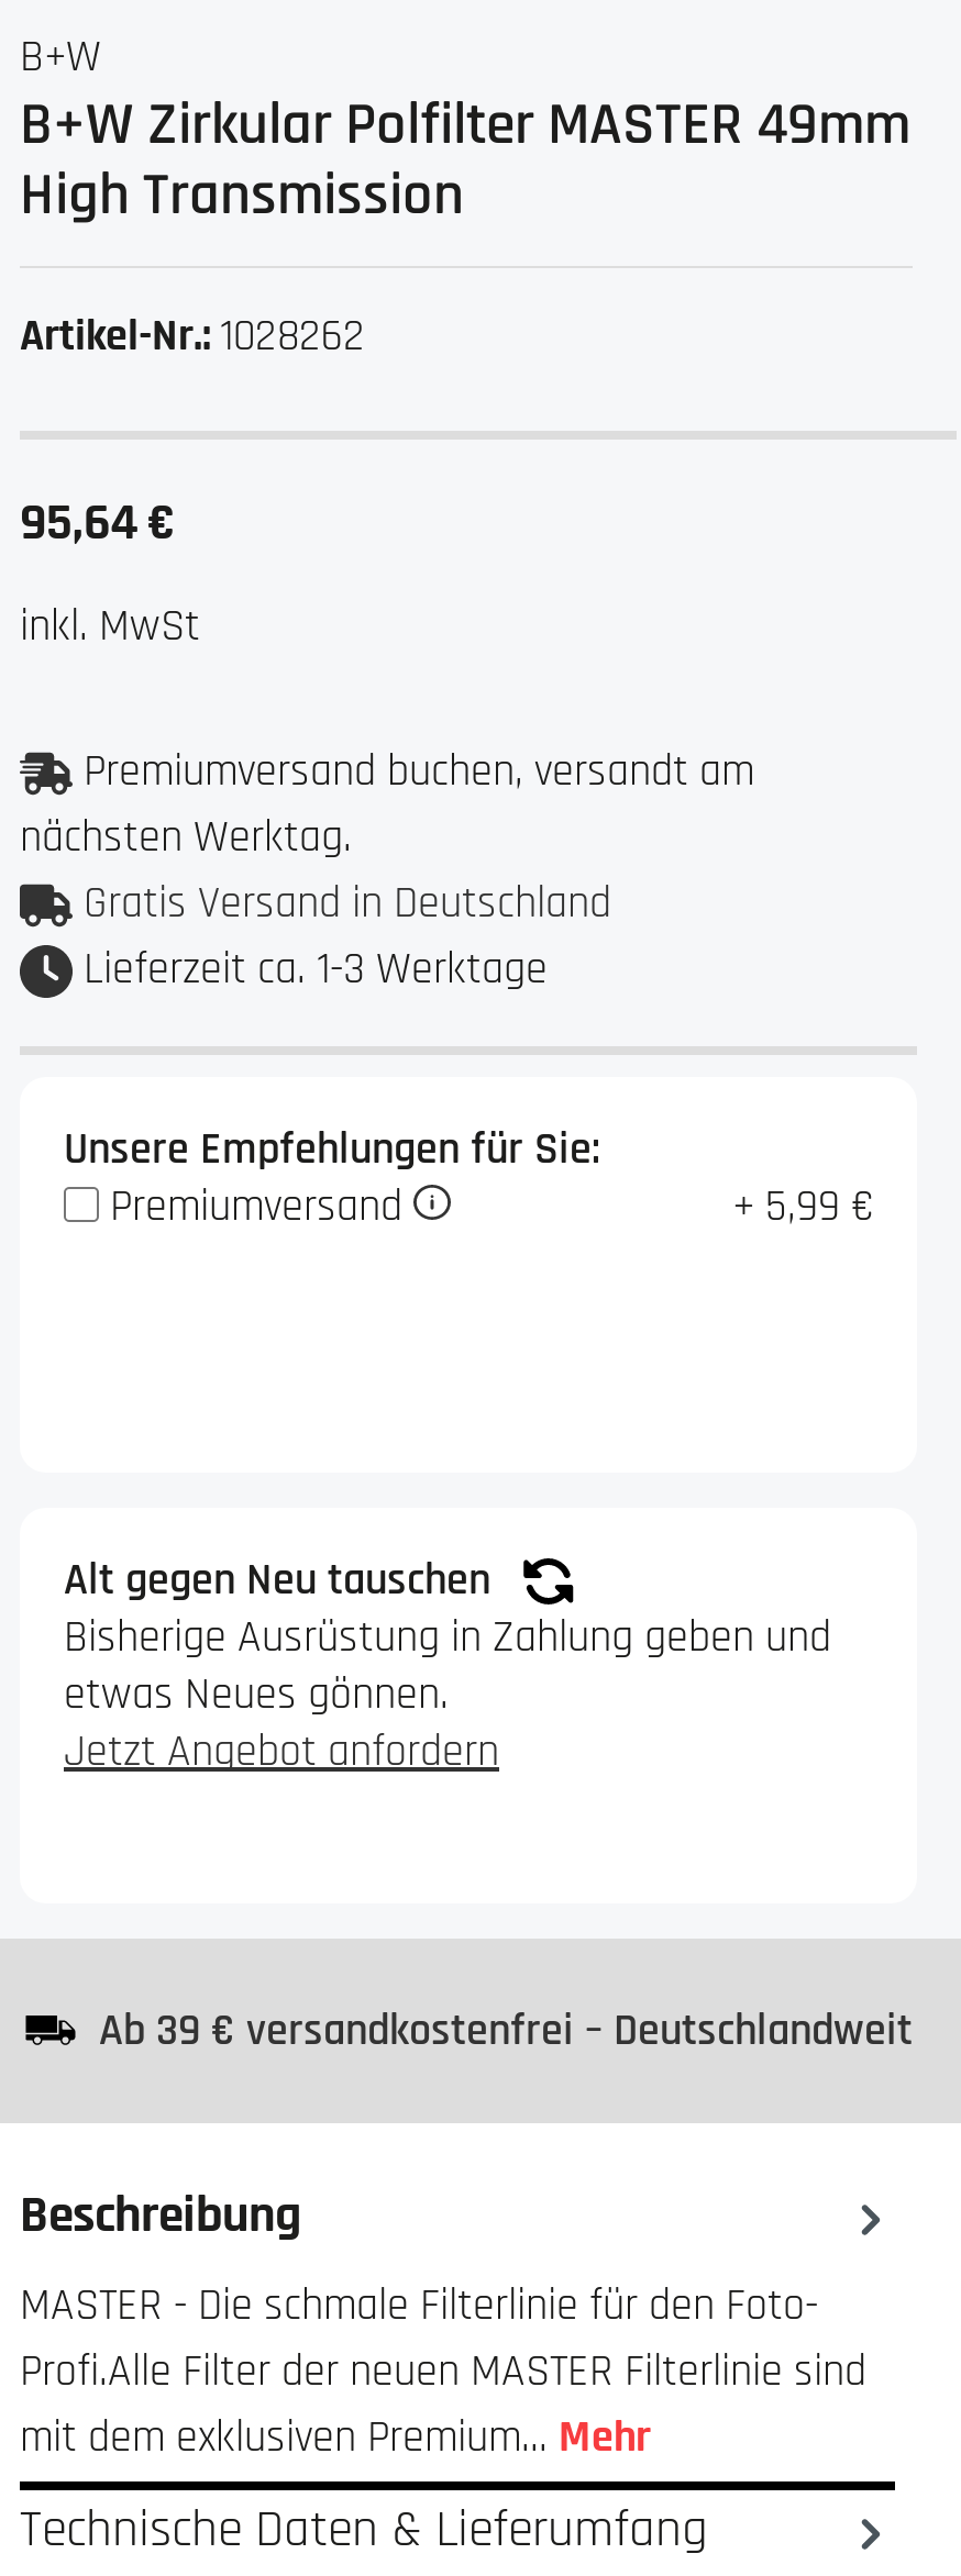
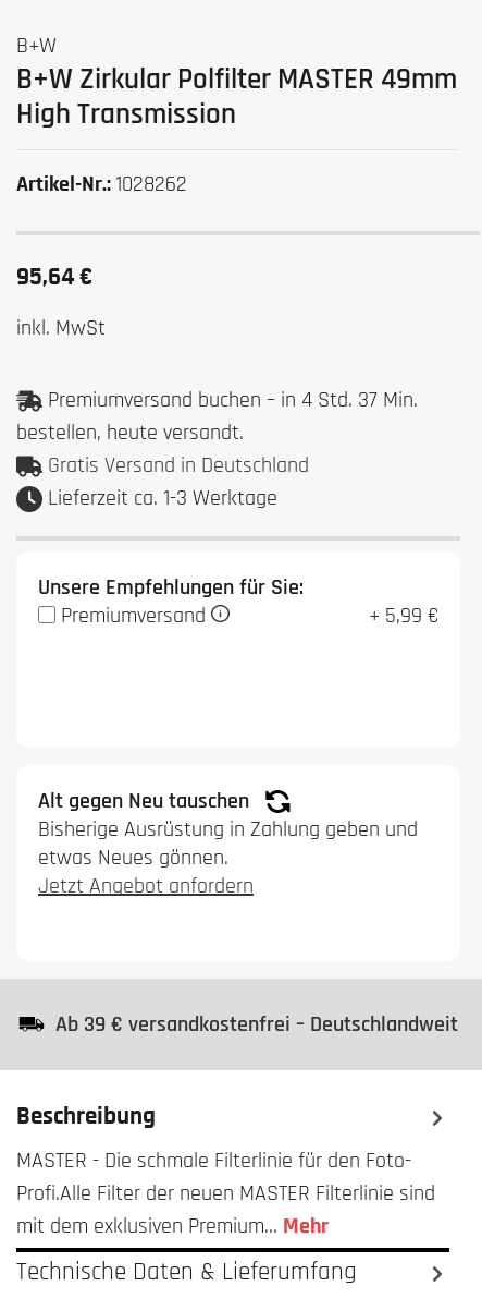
- Premiumversand buchen, versandt am
- nächsten Werktag.
+ Premiumversand buchen – in 4 Std. 37 Min.
+ bestellen, heute versandt.
